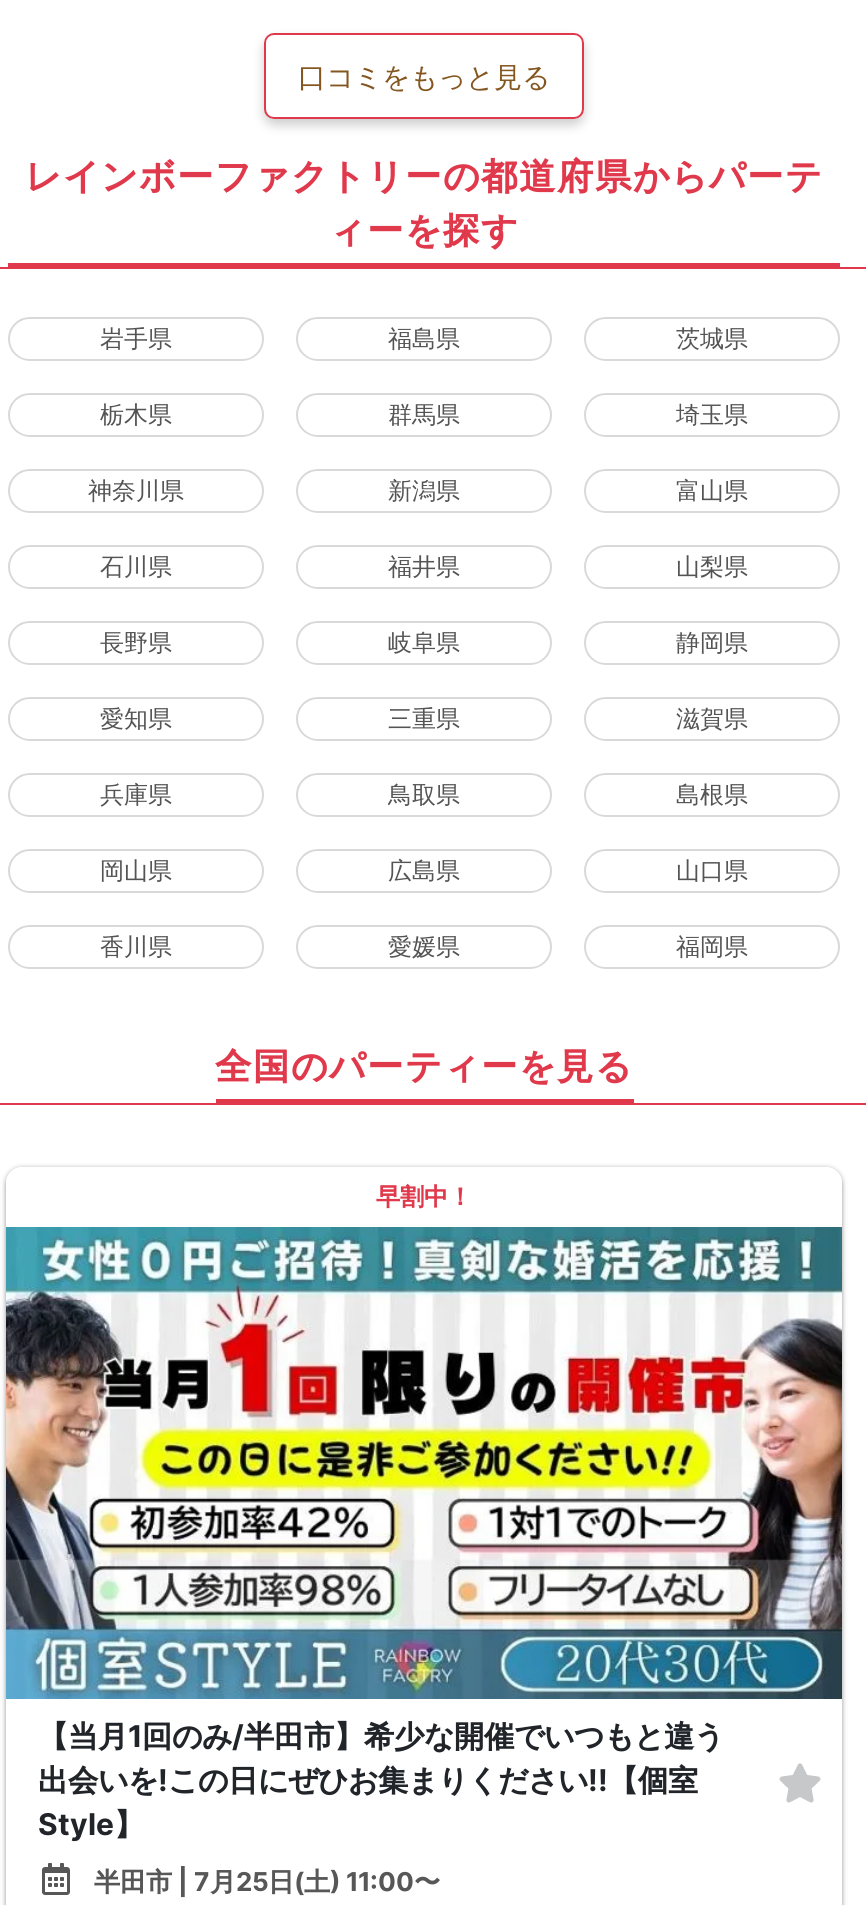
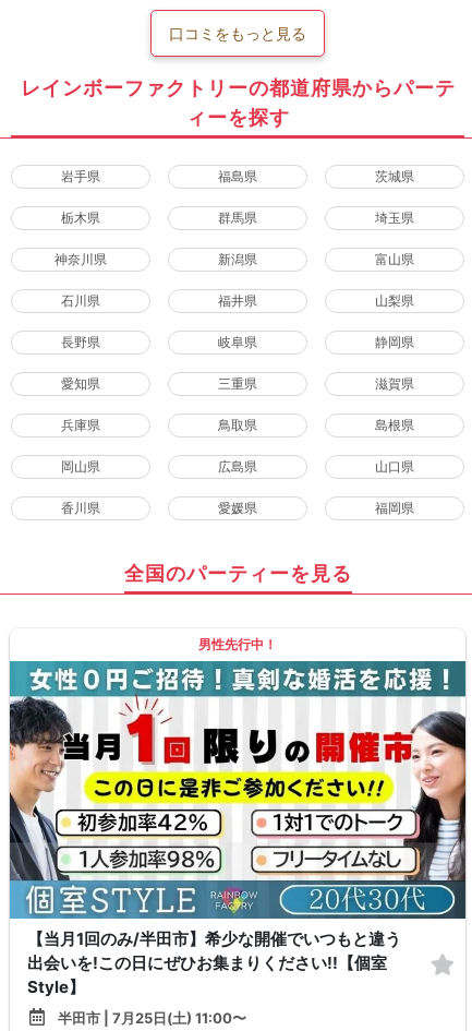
- 早割中！
+ 男性先行中！
